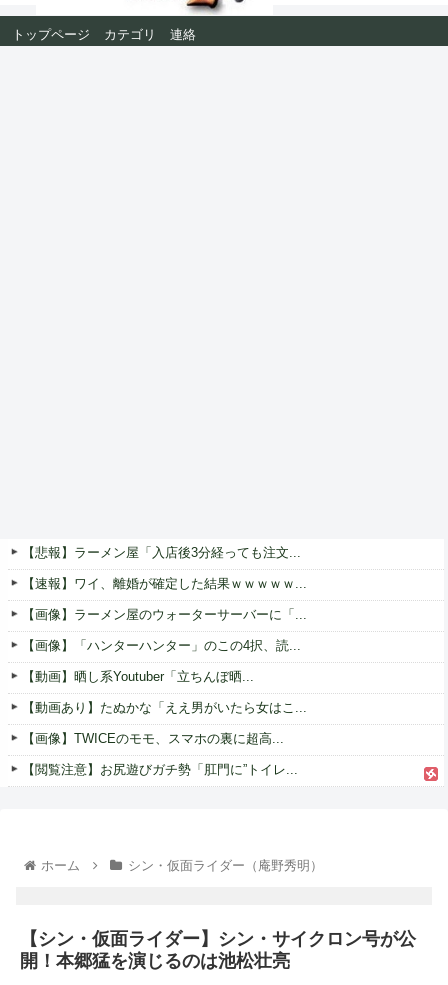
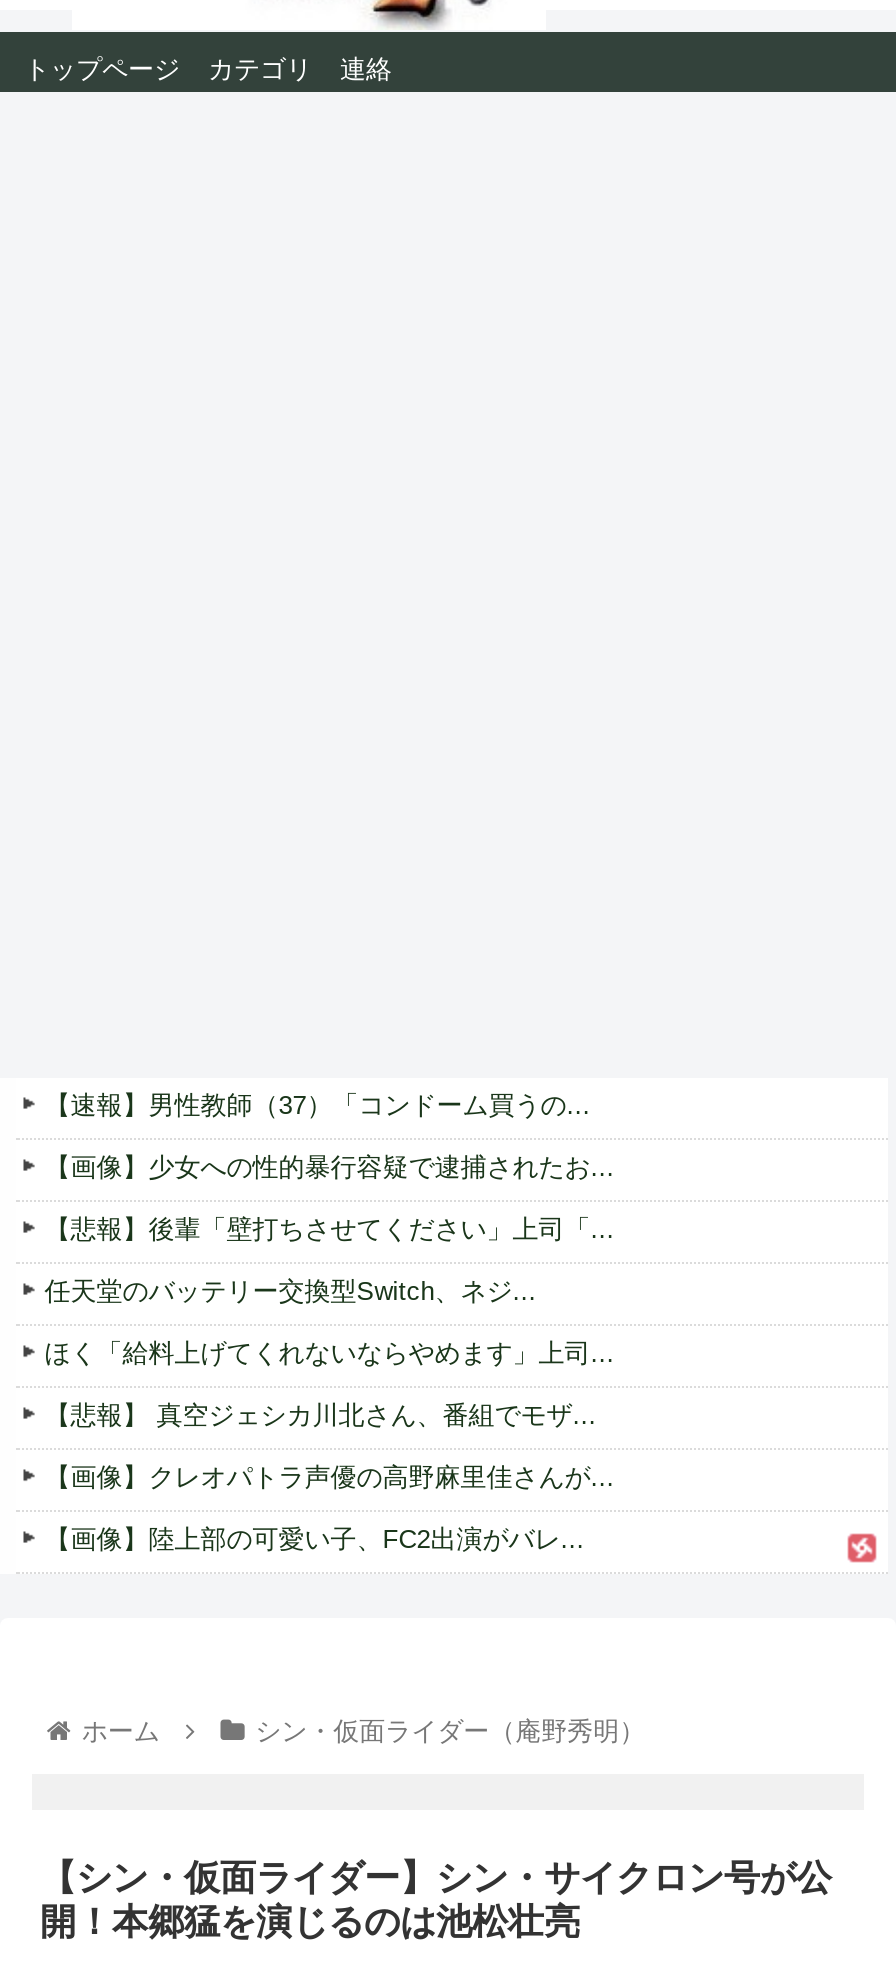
- 【悲報】ラーメン屋「入店後3分経っても注文...
+ 【速報】男性教師（37）「コンドーム買うの...

- 【速報】ワイ、離婚が確定した結果ｗｗｗｗｗ...
+ 【画像】少女への性的暴行容疑で逮捕されたお...

- 【画像】ラーメン屋のウォーターサーバーに「...
+ 【悲報】後輩「壁打ちさせてください」上司「...

- 【画像】「ハンターハンター」のこの4択、読...
+ 任天堂のバッテリー交換型Switch、ネジ...

- 【動画】晒し系Youtuber「立ちんぼ晒...
+ ほく「給料上げてくれないならやめます」上司...

- 【動画あり】たぬかな「ええ男がいたら女はこ...
+ 【悲報】 真空ジェシカ川北さん、番組でモザ...

- 【画像】TWICEのモモ、スマホの裏に超高...
+ 【画像】クレオパトラ声優の高野麻里佳さんが...

- 【閲覧注意】お尻遊びガチ勢「肛門に”トイレ...
+ 【画像】陸上部の可愛い子、FC2出演がバレ...
